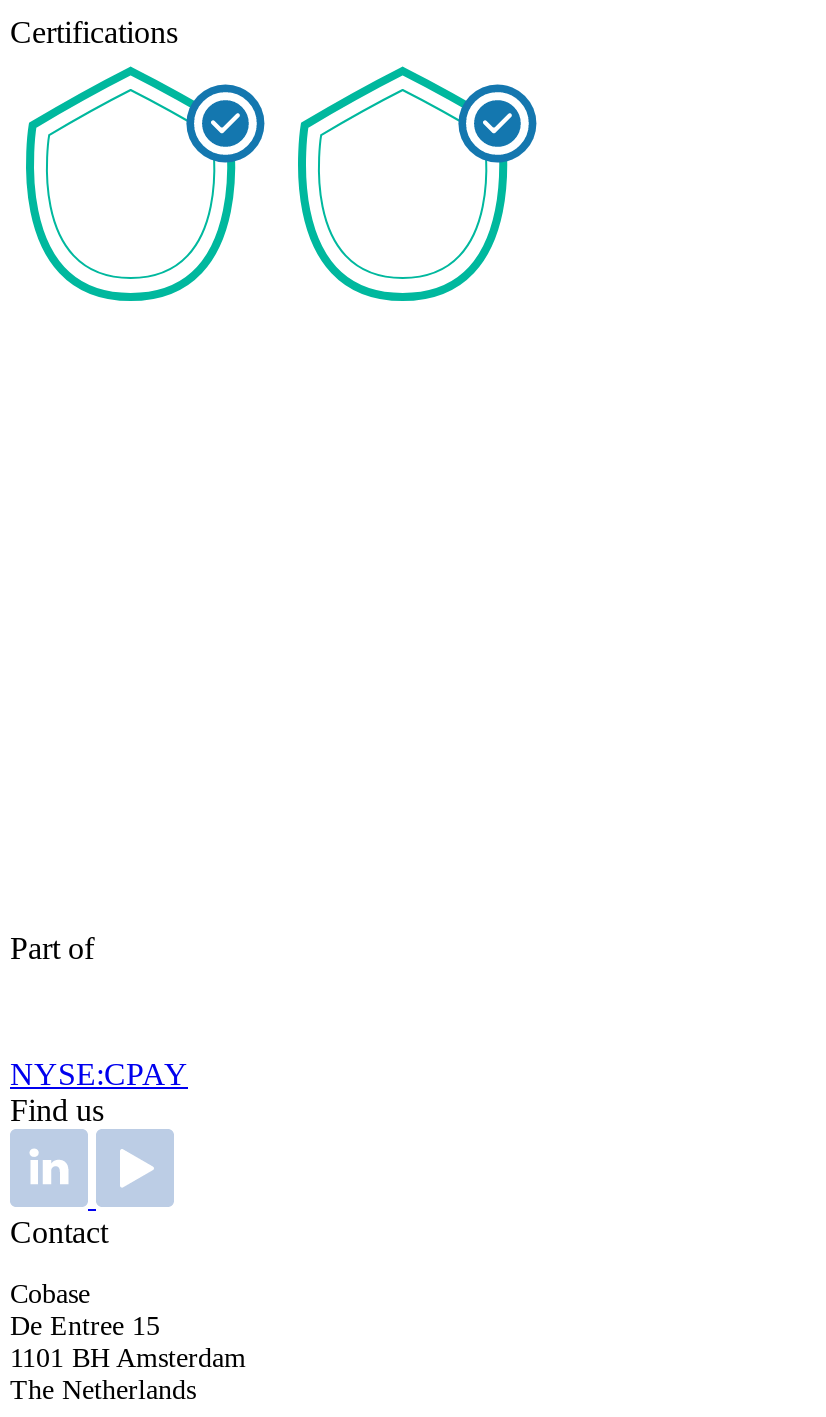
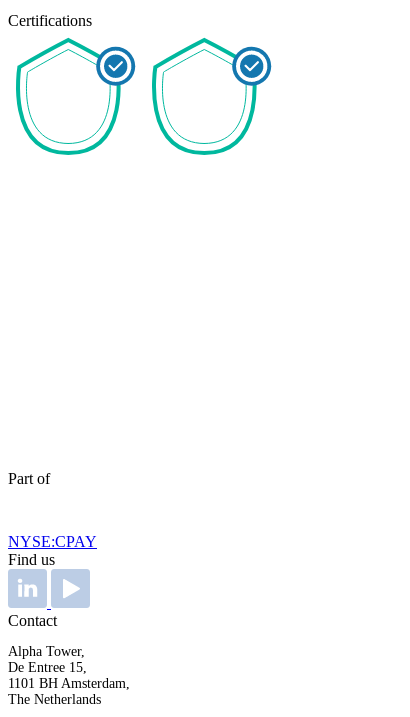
- Cobase
- De Entree 15
- 1101 BH Amsterdam
+ Alpha Tower,
+ De Entree 15,
+ 1101 BH Amsterdam,
